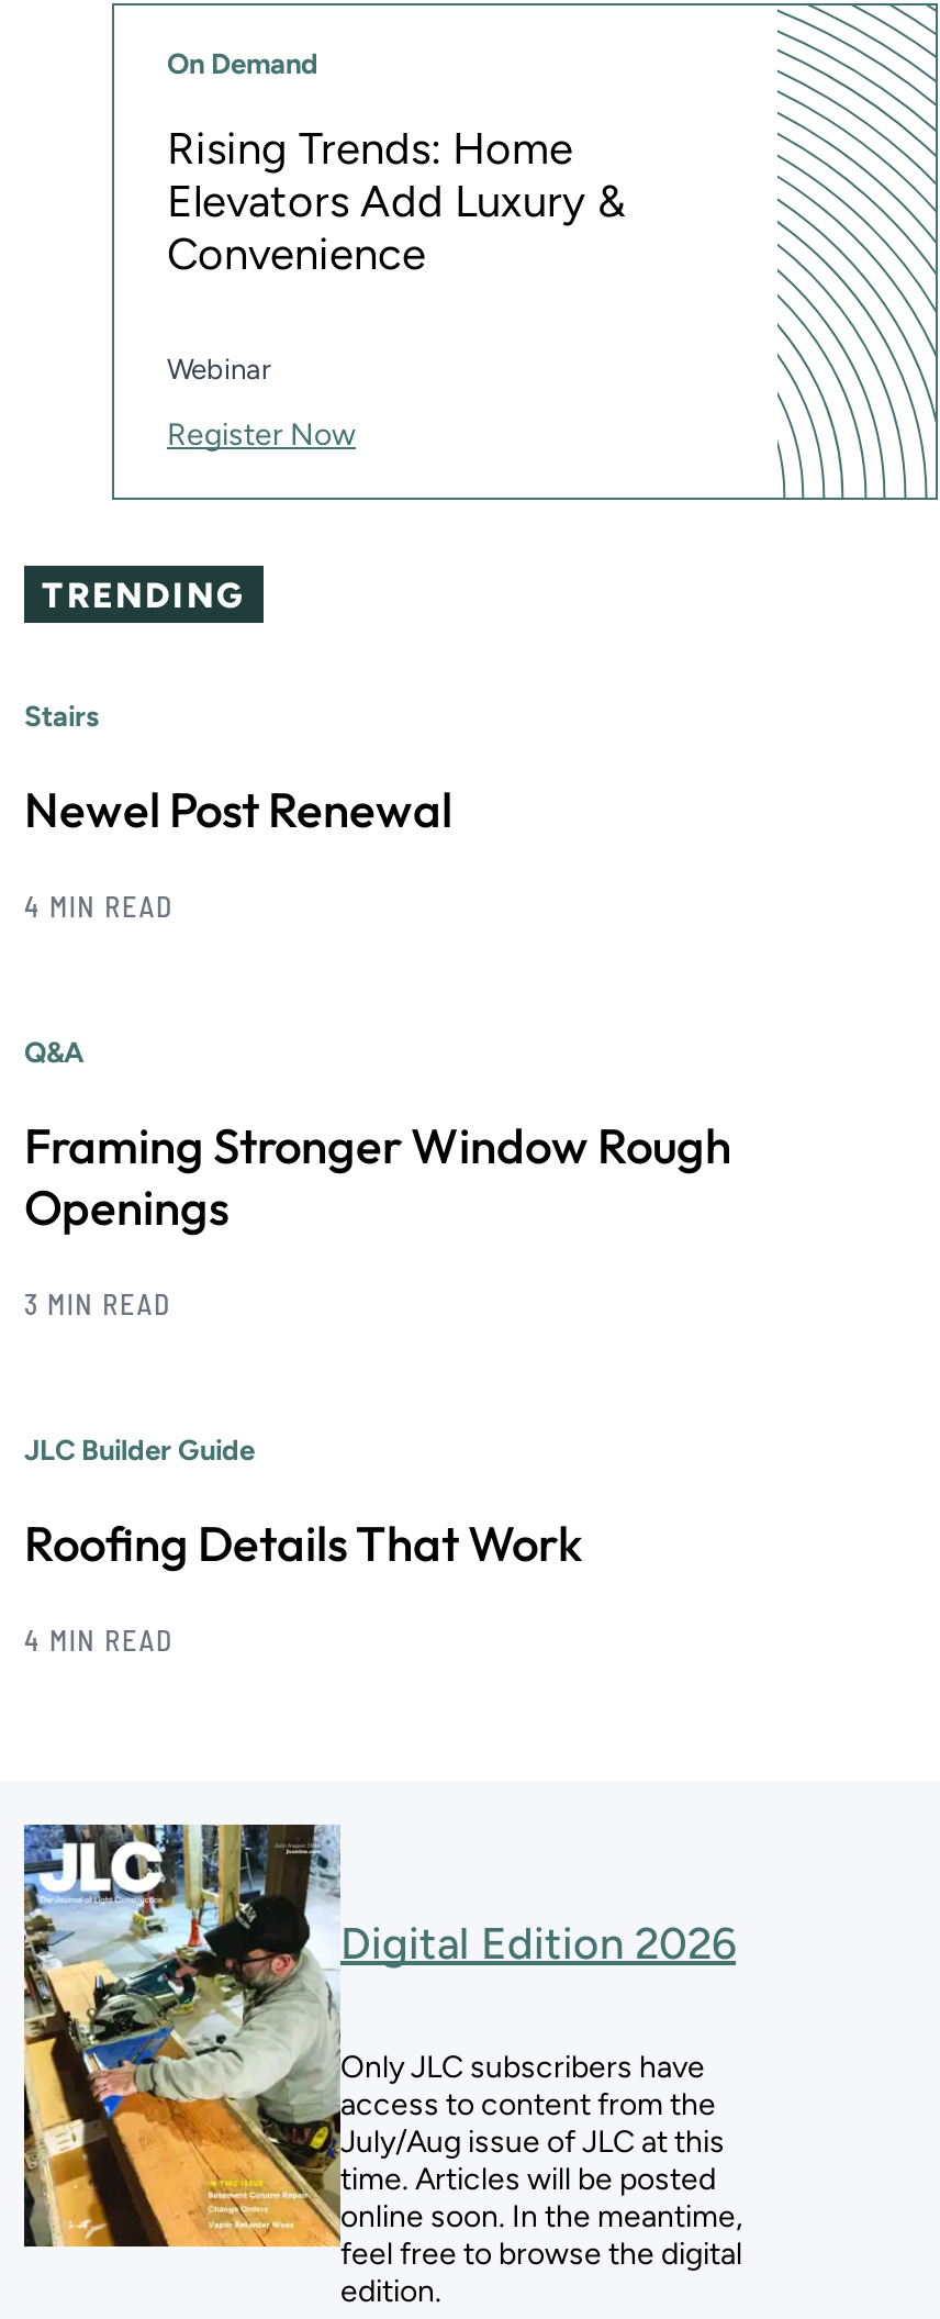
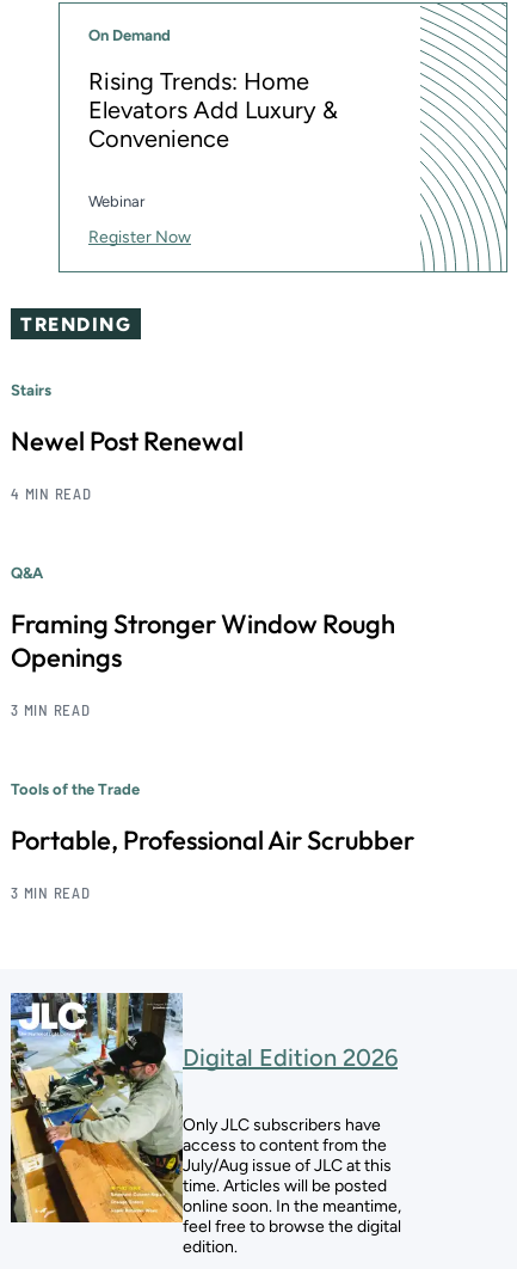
- JLC Builder Guide
+ Tools of the Trade

- Roofing Details That Work
+ Portable, Professional Air Scrubber

- 4 MIN READ
+ 3 MIN READ
